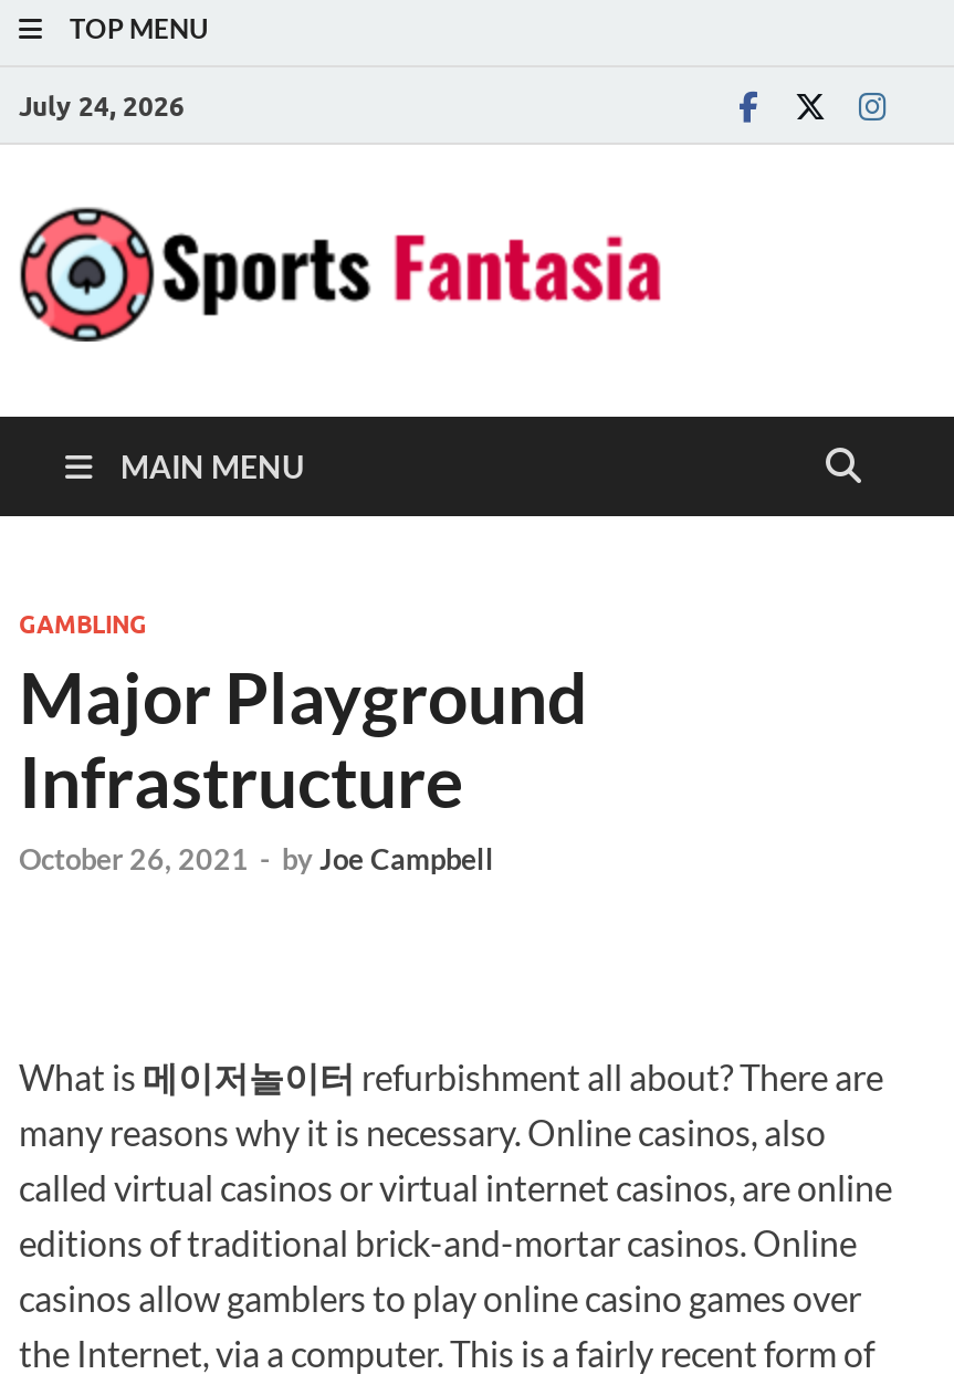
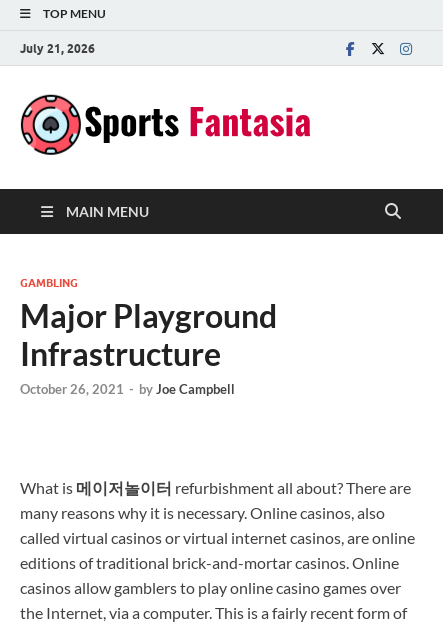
- July 24, 2026
+ July 21, 2026
